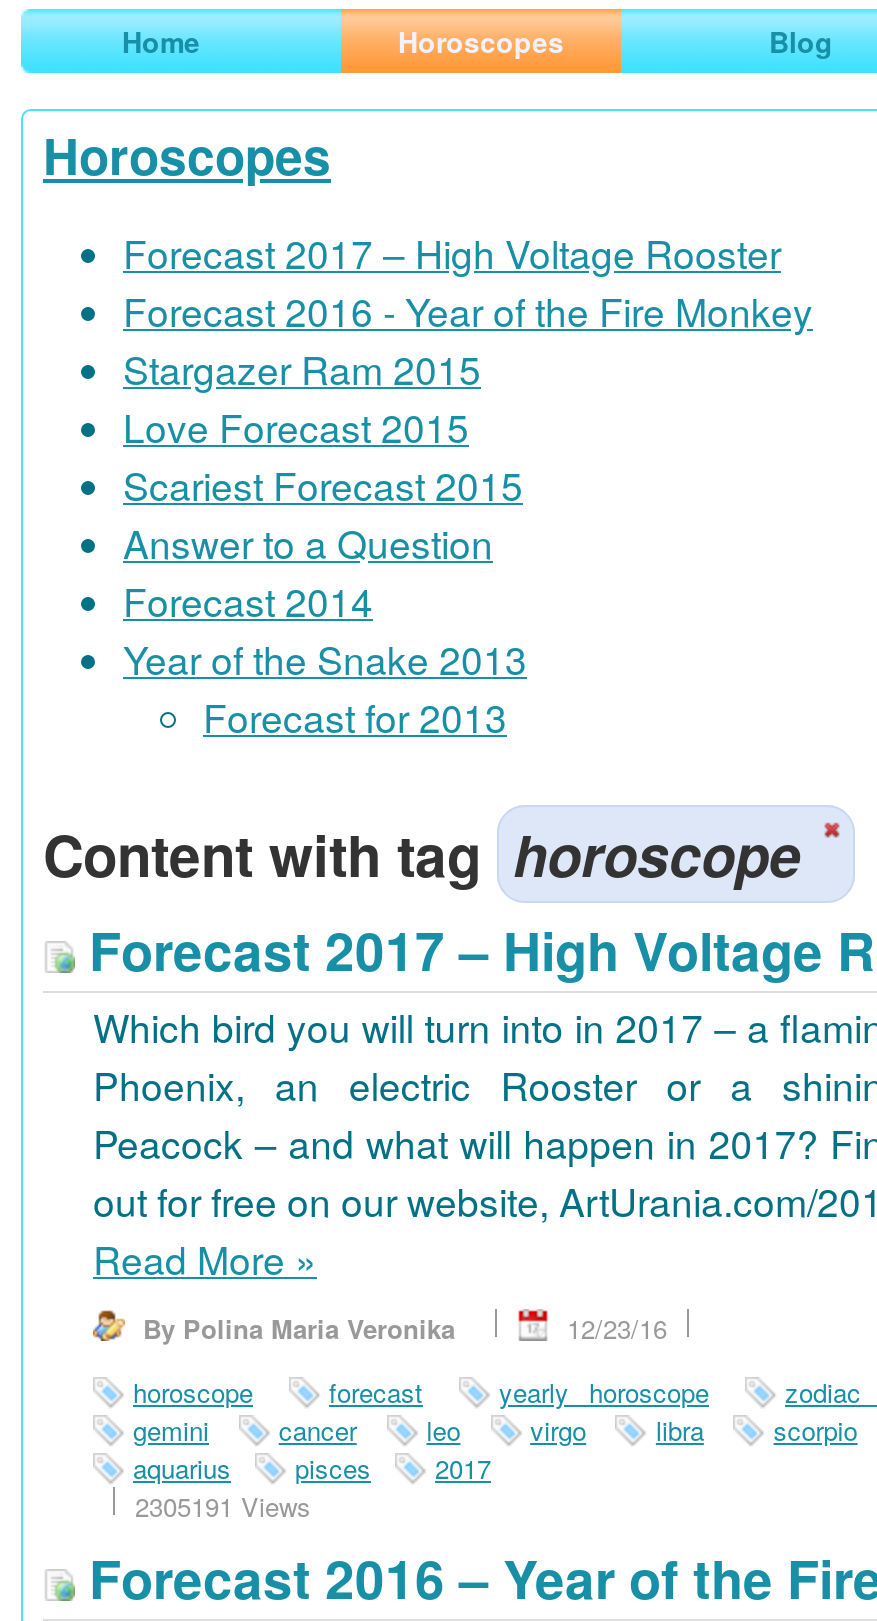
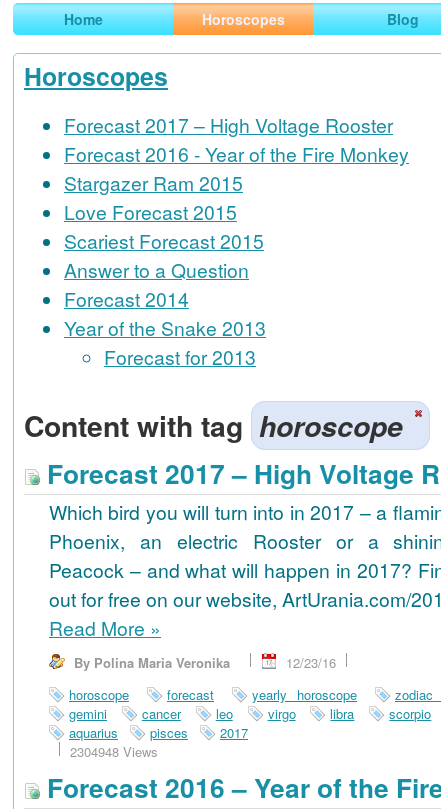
- 2305191 Views
+ 2304948 Views
